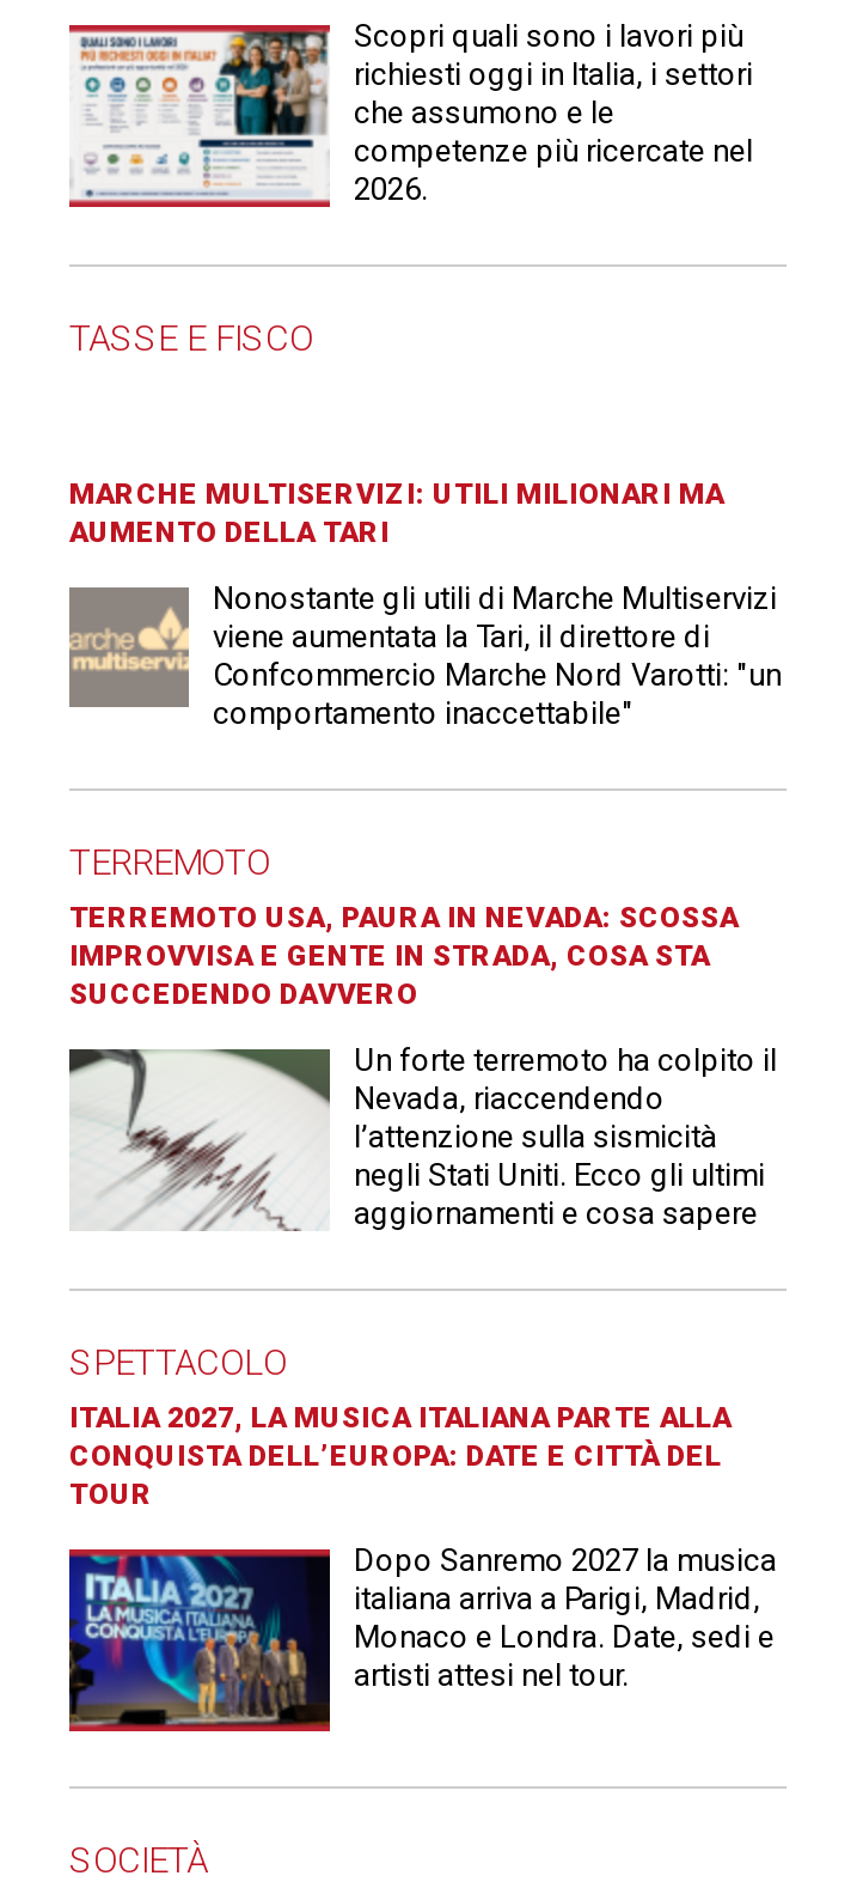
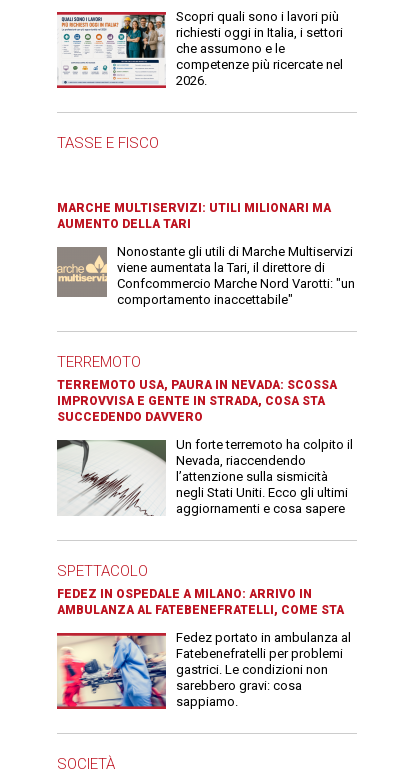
- ITALIA 2027, LA MUSICA ITALIANA PARTE ALLA
- CONQUISTA DELL’EUROPA: DATE E CITTÀ DEL
- TOUR
+ FEDEZ IN OSPEDALE A MILANO: ARRIVO IN
+ AMBULANZA AL FATEBENEFRATELLI, COME STA

- [image]
- Dopo Sanremo 2027 la musica
- italiana arriva a Parigi, Madrid,
- Monaco e Londra. Date, sedi e
- artisti attesi nel tour.
+ [image]
+ Fedez portato in ambulanza al
+ Fatebenefratelli per problemi
+ gastrici. Le condizioni non
+ sarebbero gravi: cosa
+ sappiamo.
